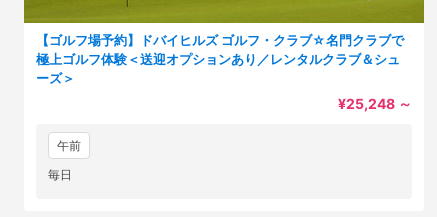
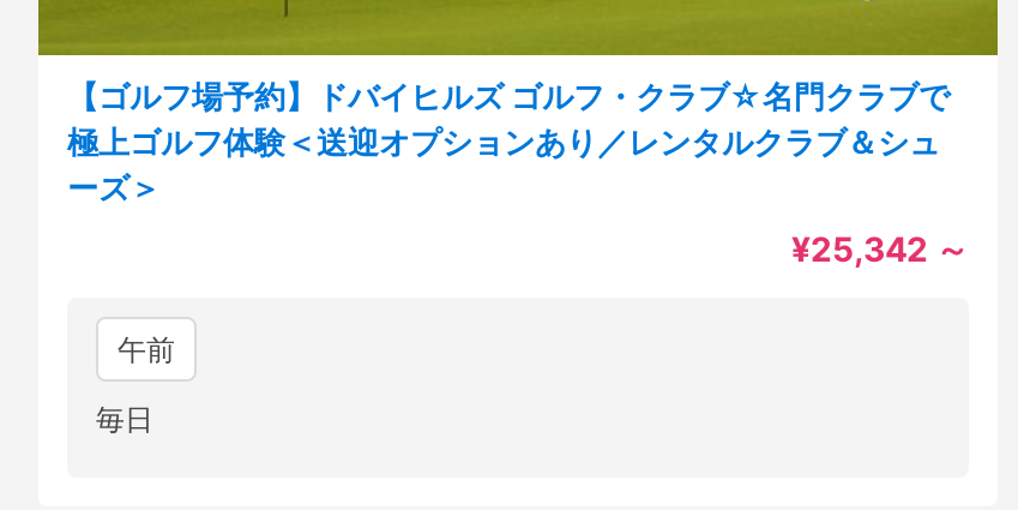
- ¥25,248～
+ ¥25,342～
